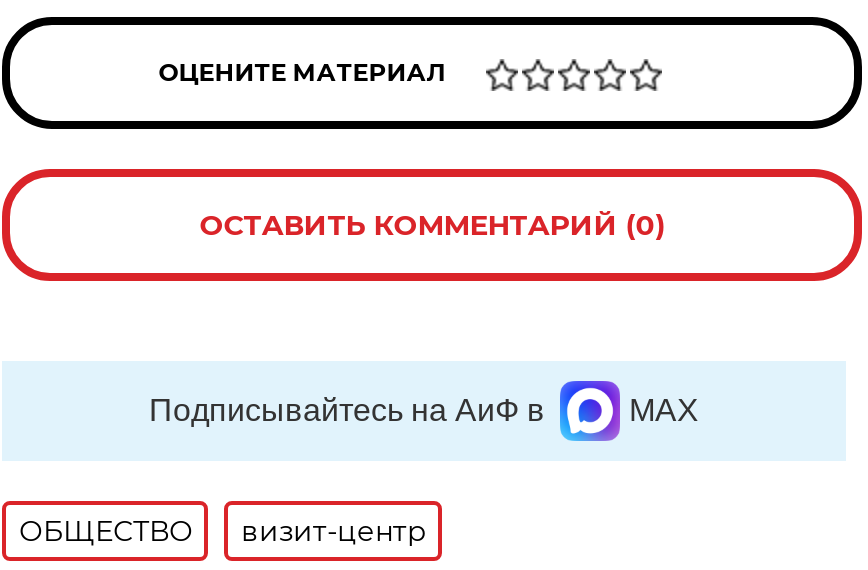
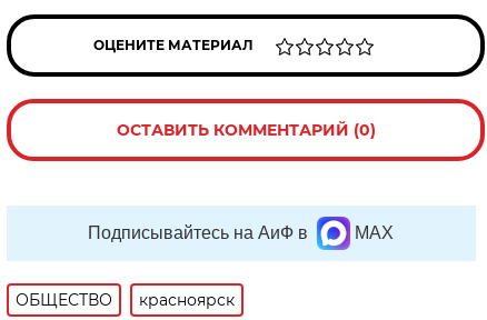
- визит-центр
+ красноярск
